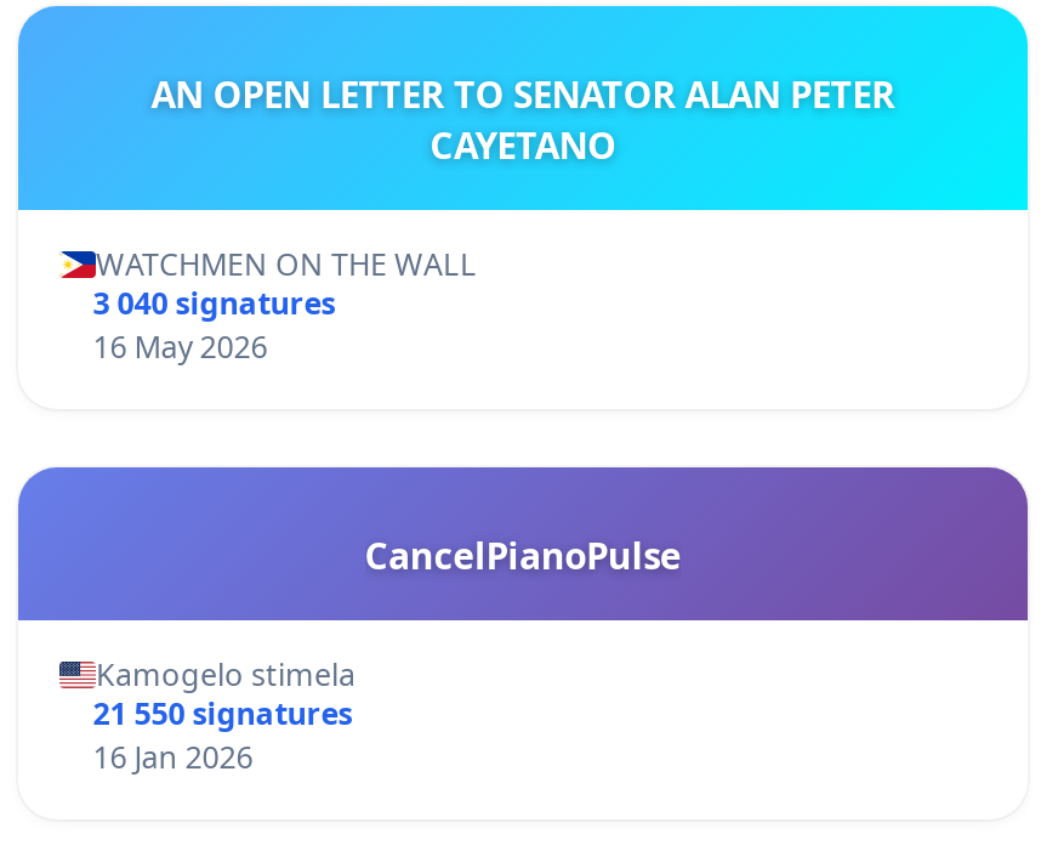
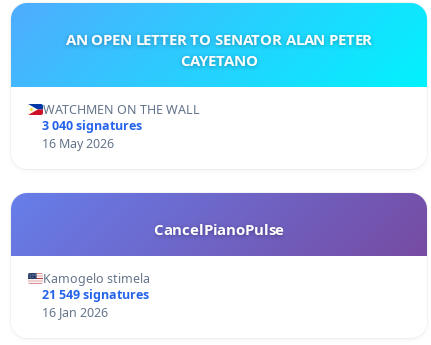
- 21 550 signatures
+ 21 549 signatures
